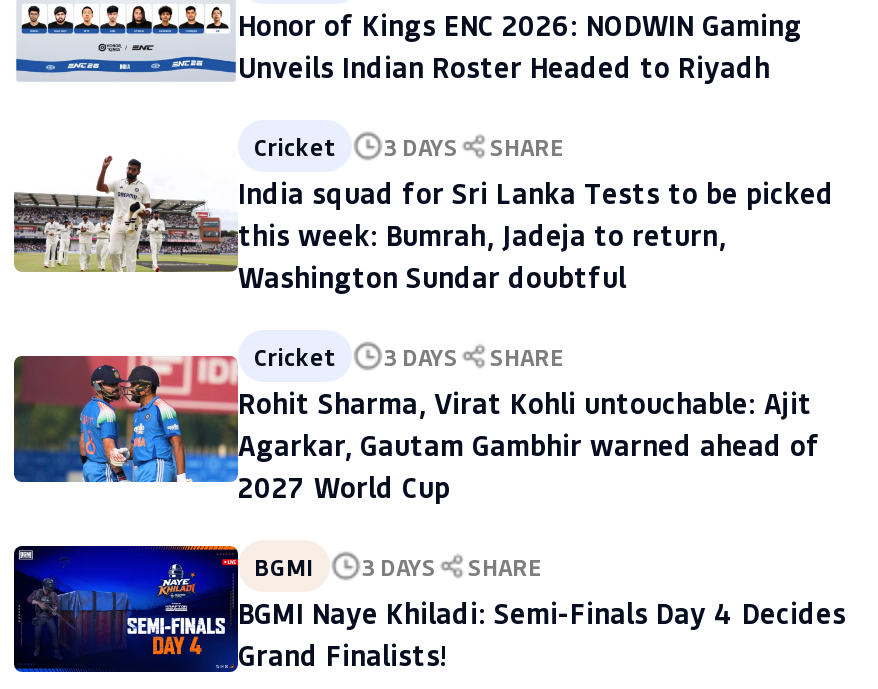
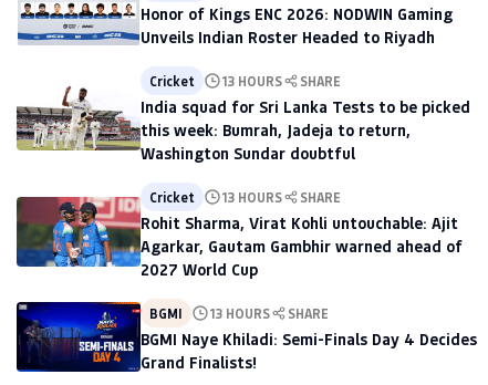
- Cricket 3 DAYS SHARE
+ Cricket 13 HOURS SHARE

- Cricket 3 DAYS SHARE
+ Cricket 13 HOURS SHARE

- BGMI 3 DAYS SHARE
+ BGMI 13 HOURS SHARE
